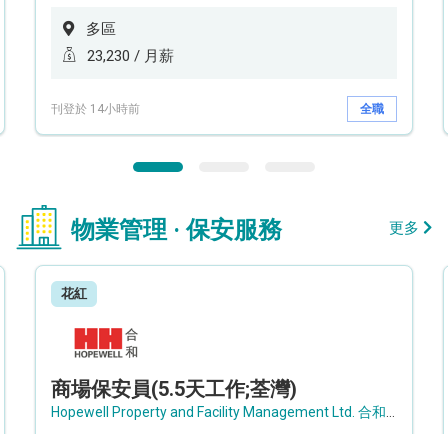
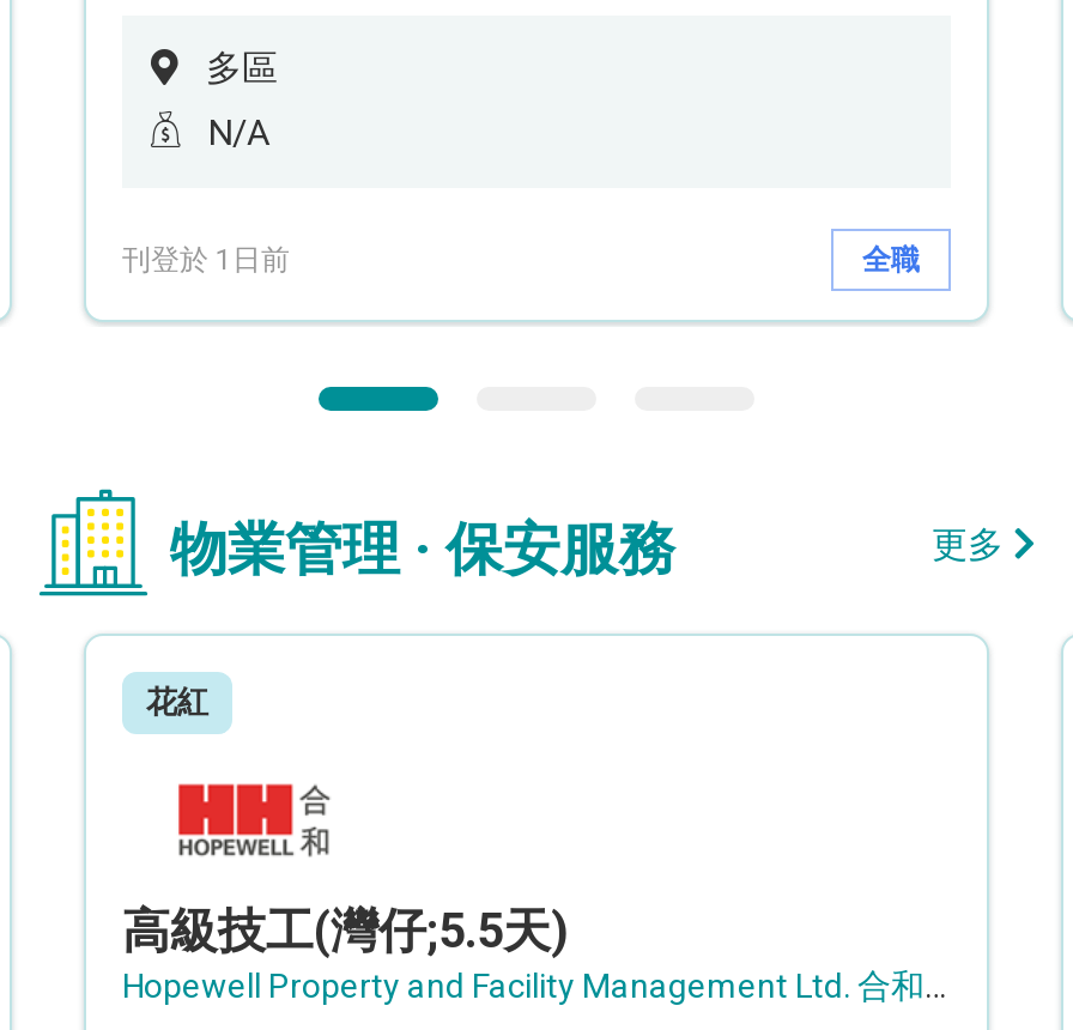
- 23,230 / 月薪
+ N/A

- 刊登於 14小時前
+ 刊登於 1日前

- 商場保安員(5.5天工作;荃灣)
+ 高級技工(灣仔;5.5天)
